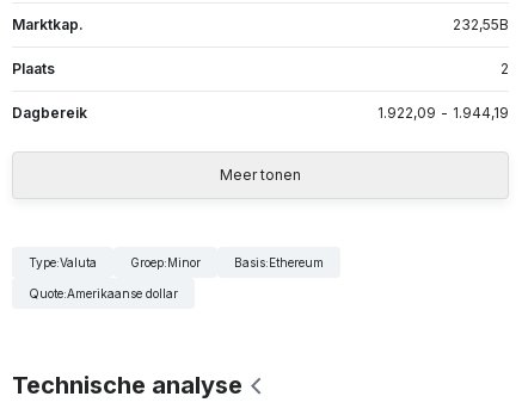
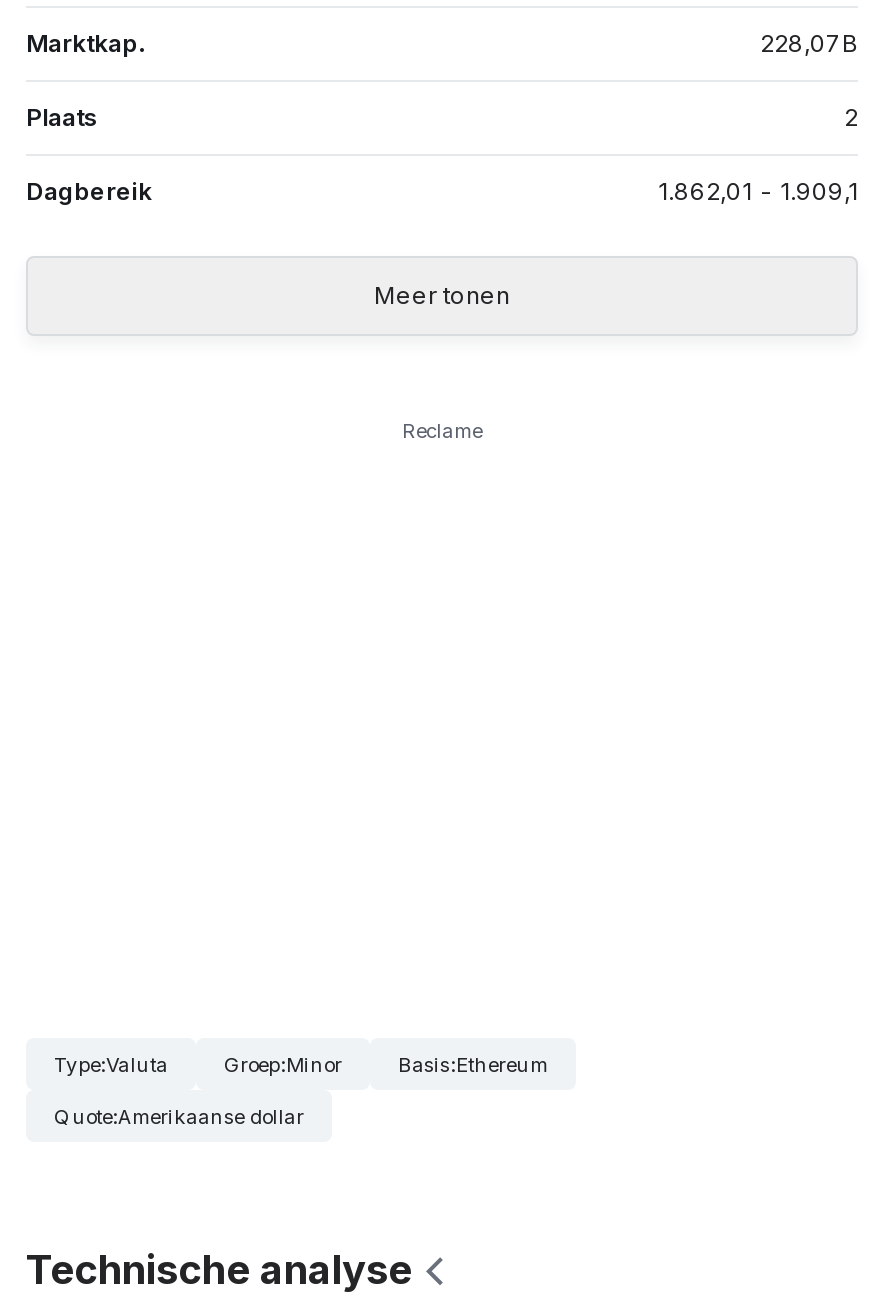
- 232,55 B
+ 228,07 B

- 1.922,09 - 1.944,19
+ 1.862,01 - 1.909,1

+ Reclame
